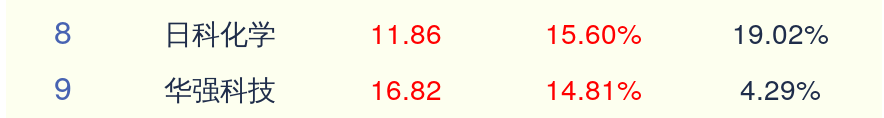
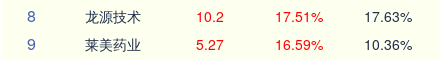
- 日科化学
- 11.86
- 15.60%
- 19.02%
+ 龙源技术
+ 10.2
+ 17.51%
+ 17.63%

- 华强科技
- 16.82
- 14.81%
- 4.29%
+ 莱美药业
+ 5.27
+ 16.59%
+ 10.36%
